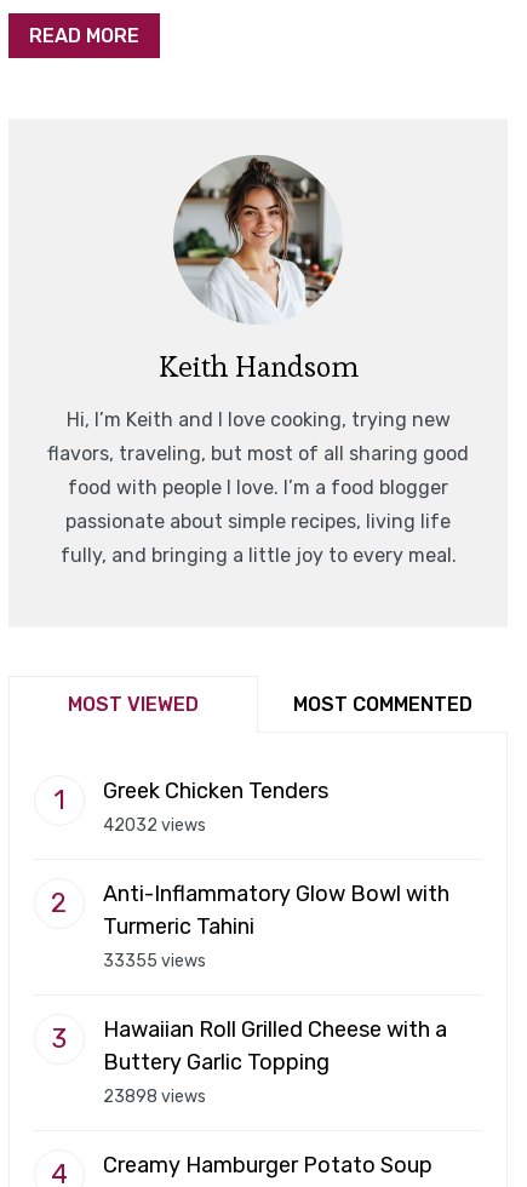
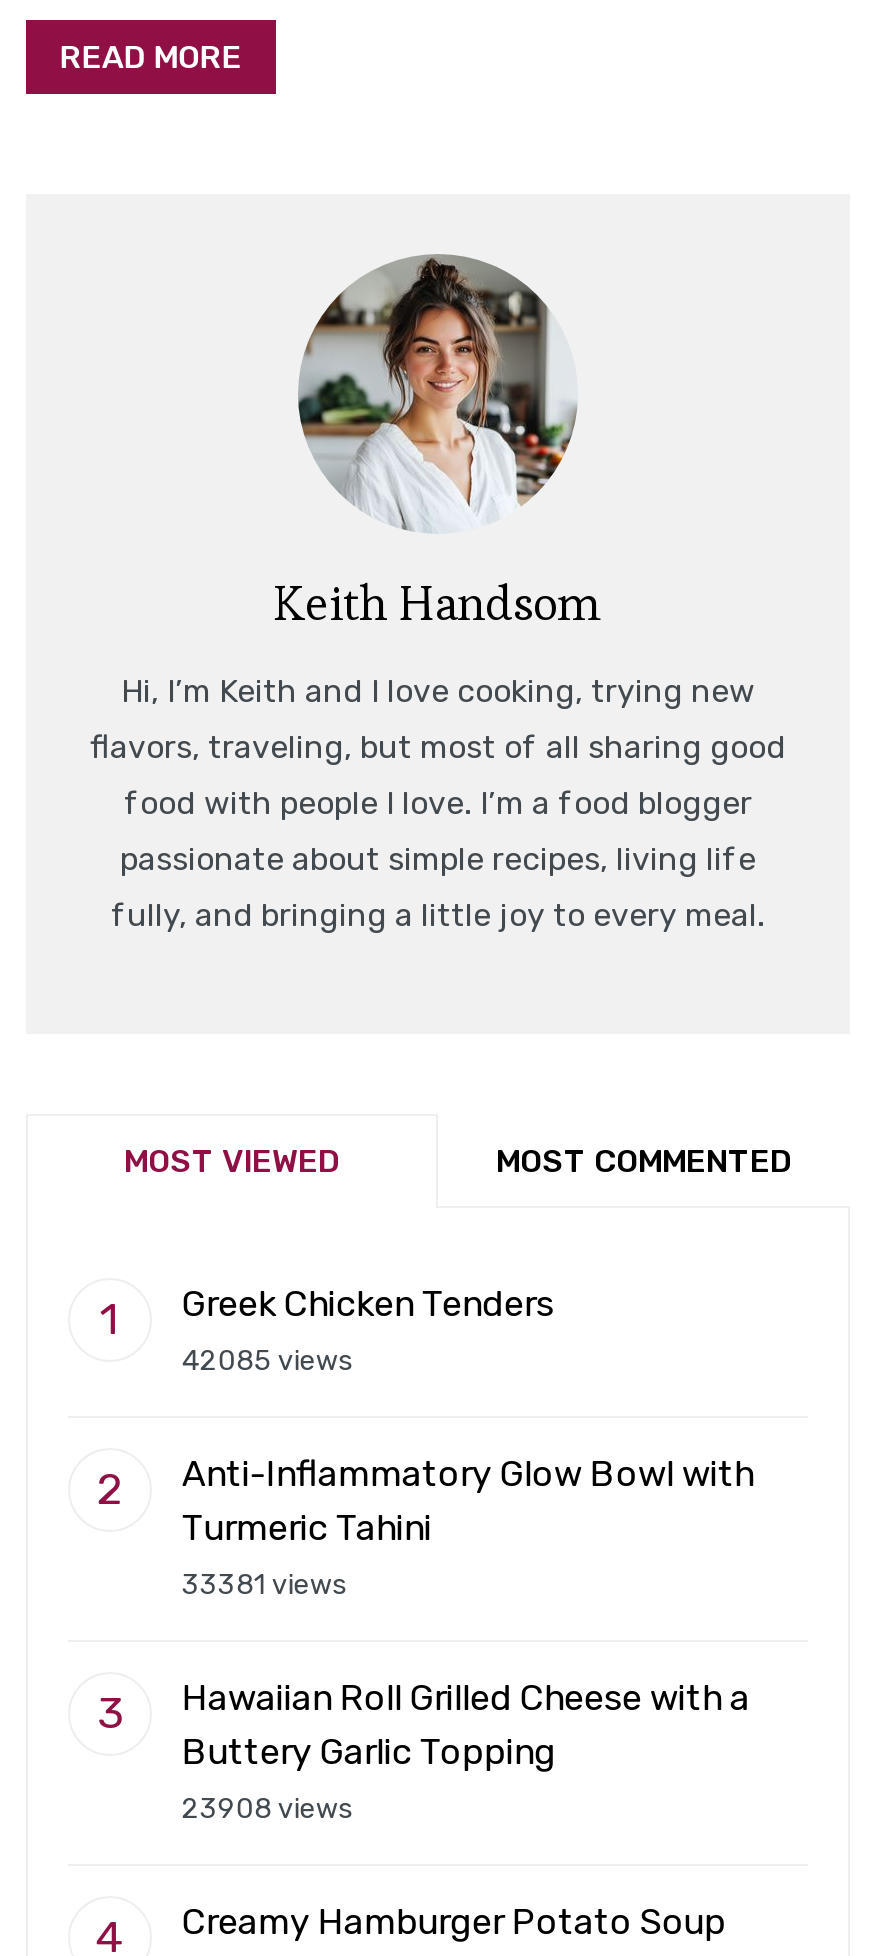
- 42032 views
+ 42085 views

- 33355 views
+ 33381 views

- 23898 views
+ 23908 views
